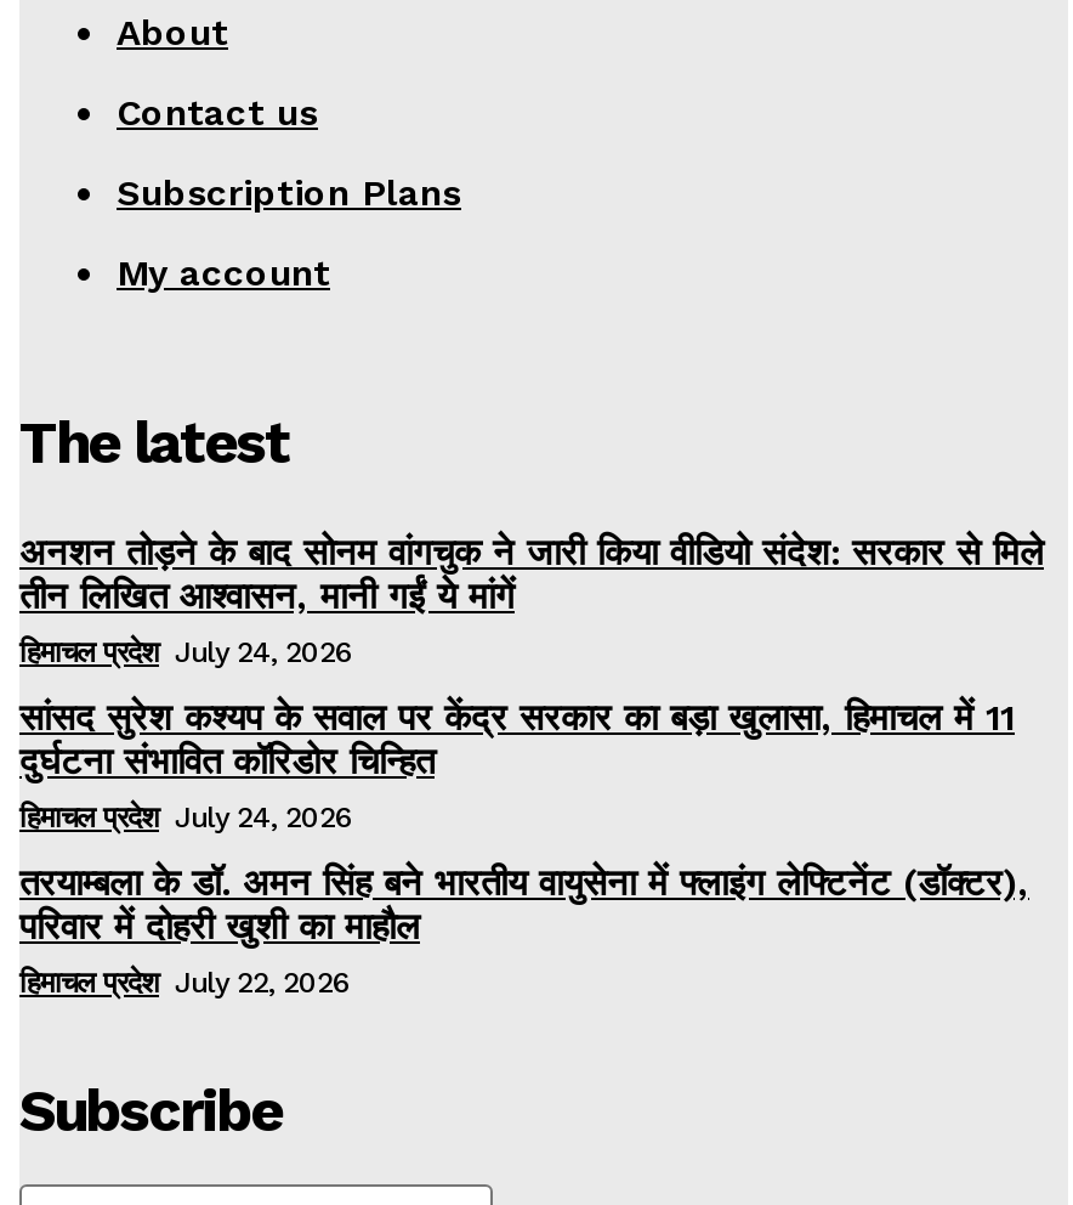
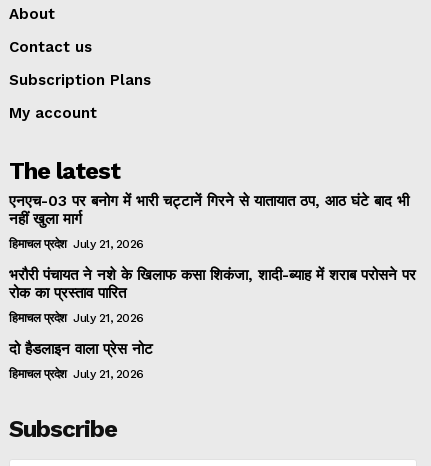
- अनशन तोड़ने के बाद सोनम वांगचुक ने जारी किया वीडियो संदेश: सरकार से मिले
- तीन लिखित आश्वासन, मानी गईं ये मांगें
- हिमाचल प्रदेश July 24, 2026
- सांसद सुरेश कश्यप के सवाल पर केंद्र सरकार का बड़ा खुलासा, हिमाचल में 11
- दुर्घटना संभावित कॉरिडोर चिन्हित
- हिमाचल प्रदेश July 24, 2026
- तरयाम्बला के डॉ. अमन सिंह बने भारतीय वायुसेना में फ्लाइंग लेफ्टिनेंट (डॉक्टर),
- परिवार में दोहरी खुशी का माहौल
- हिमाचल प्रदेश July 22, 2026
+ एनएच-03 पर बनोग में भारी चट्टानें गिरने से यातायात ठप, आठ घंटे बाद भी
+ नहीं खुला मार्ग
+ हिमाचल प्रदेश July 21, 2026
+ भरौरी पंचायत ने नशे के खिलाफ कसा शिकंजा, शादी-ब्याह में शराब परोसने पर
+ रोक का प्रस्ताव पारित
+ हिमाचल प्रदेश July 21, 2026
+ दो हैडलाइन वाला प्रेस नोट
+ हिमाचल प्रदेश July 21, 2026
